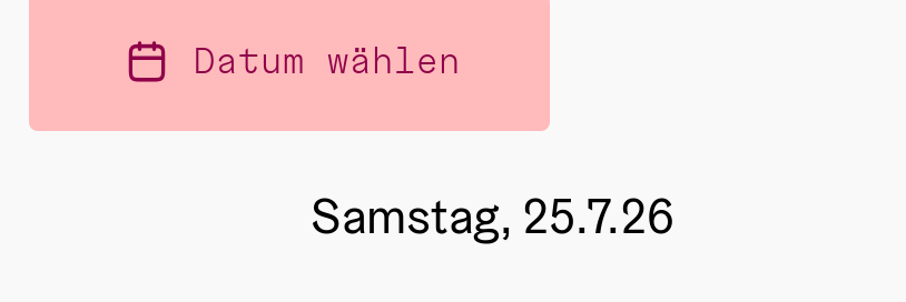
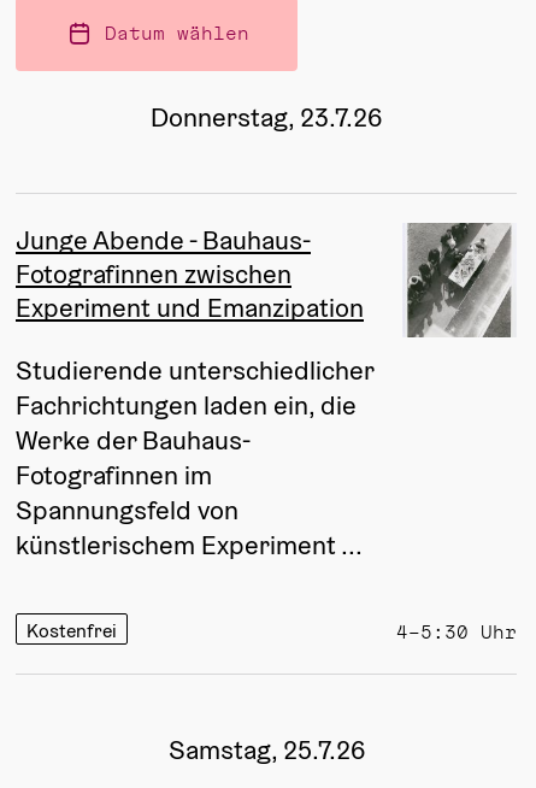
+ [image]
+ Junge Abende - Bauhaus-
+ Fotografinnen zwischen
+ Experiment und Emanzipation
+ Studierende unterschiedlicher
+ Fachrichtungen laden ein, die
+ Werke der Bauhaus-
+ Fotografinnen im
+ Spannungsfeld von
+ künstlerischem Experiment ...
+ Kostenfrei
+ 4–5:30 Uhr

+ Donnerstag, 23.7.26
